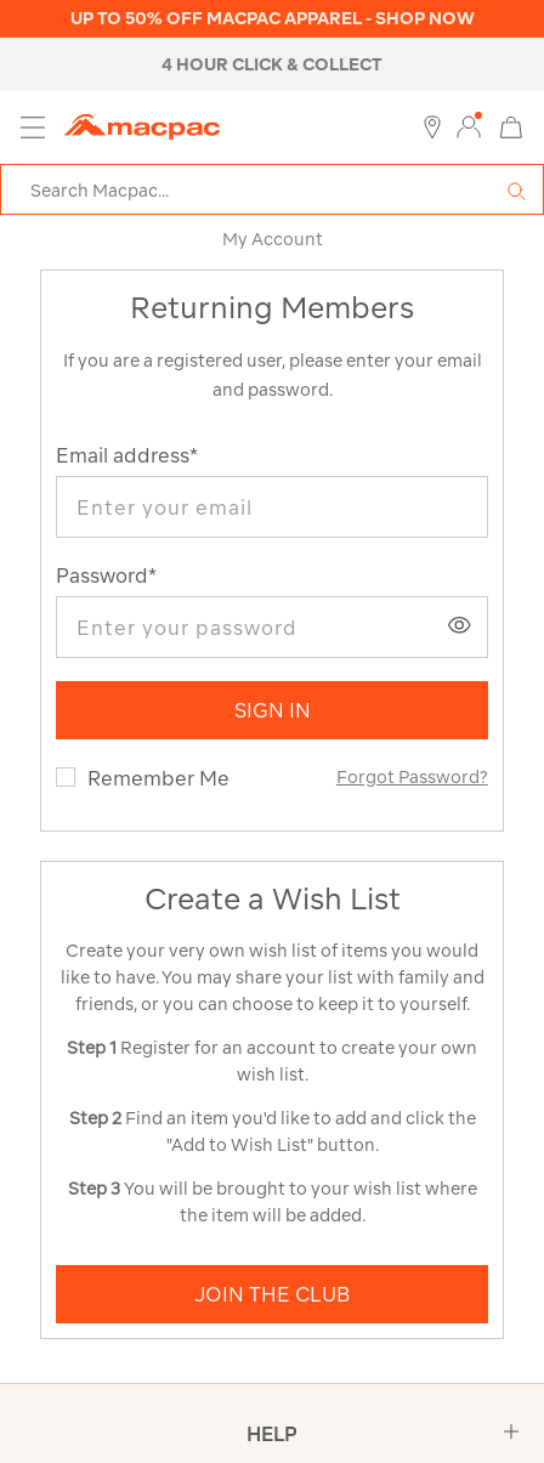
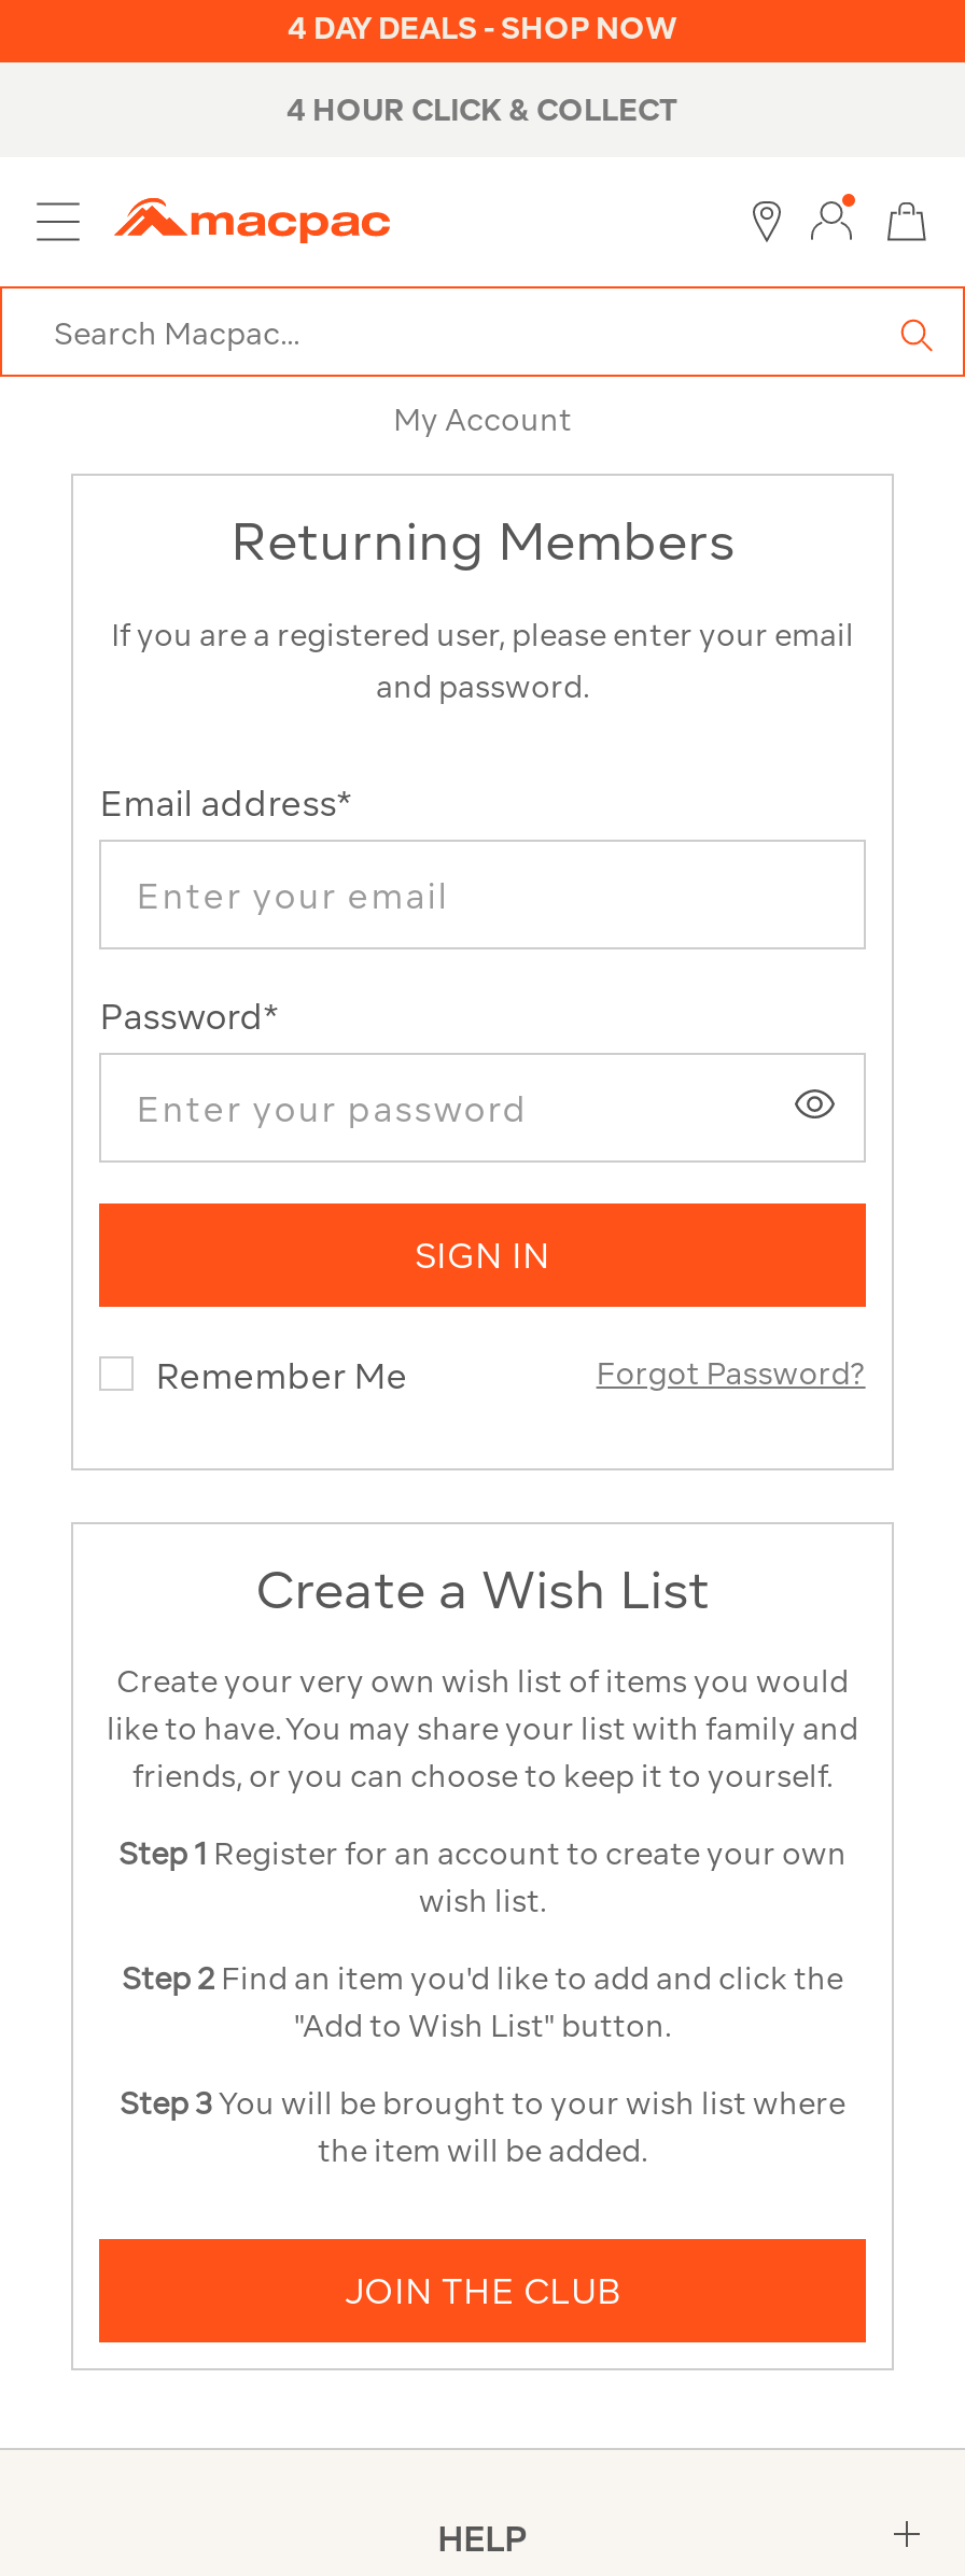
- UP TO 50% OFF MACPAC APPAREL - SHOP NOW
+ 4 DAY DEALS - SHOP NOW
